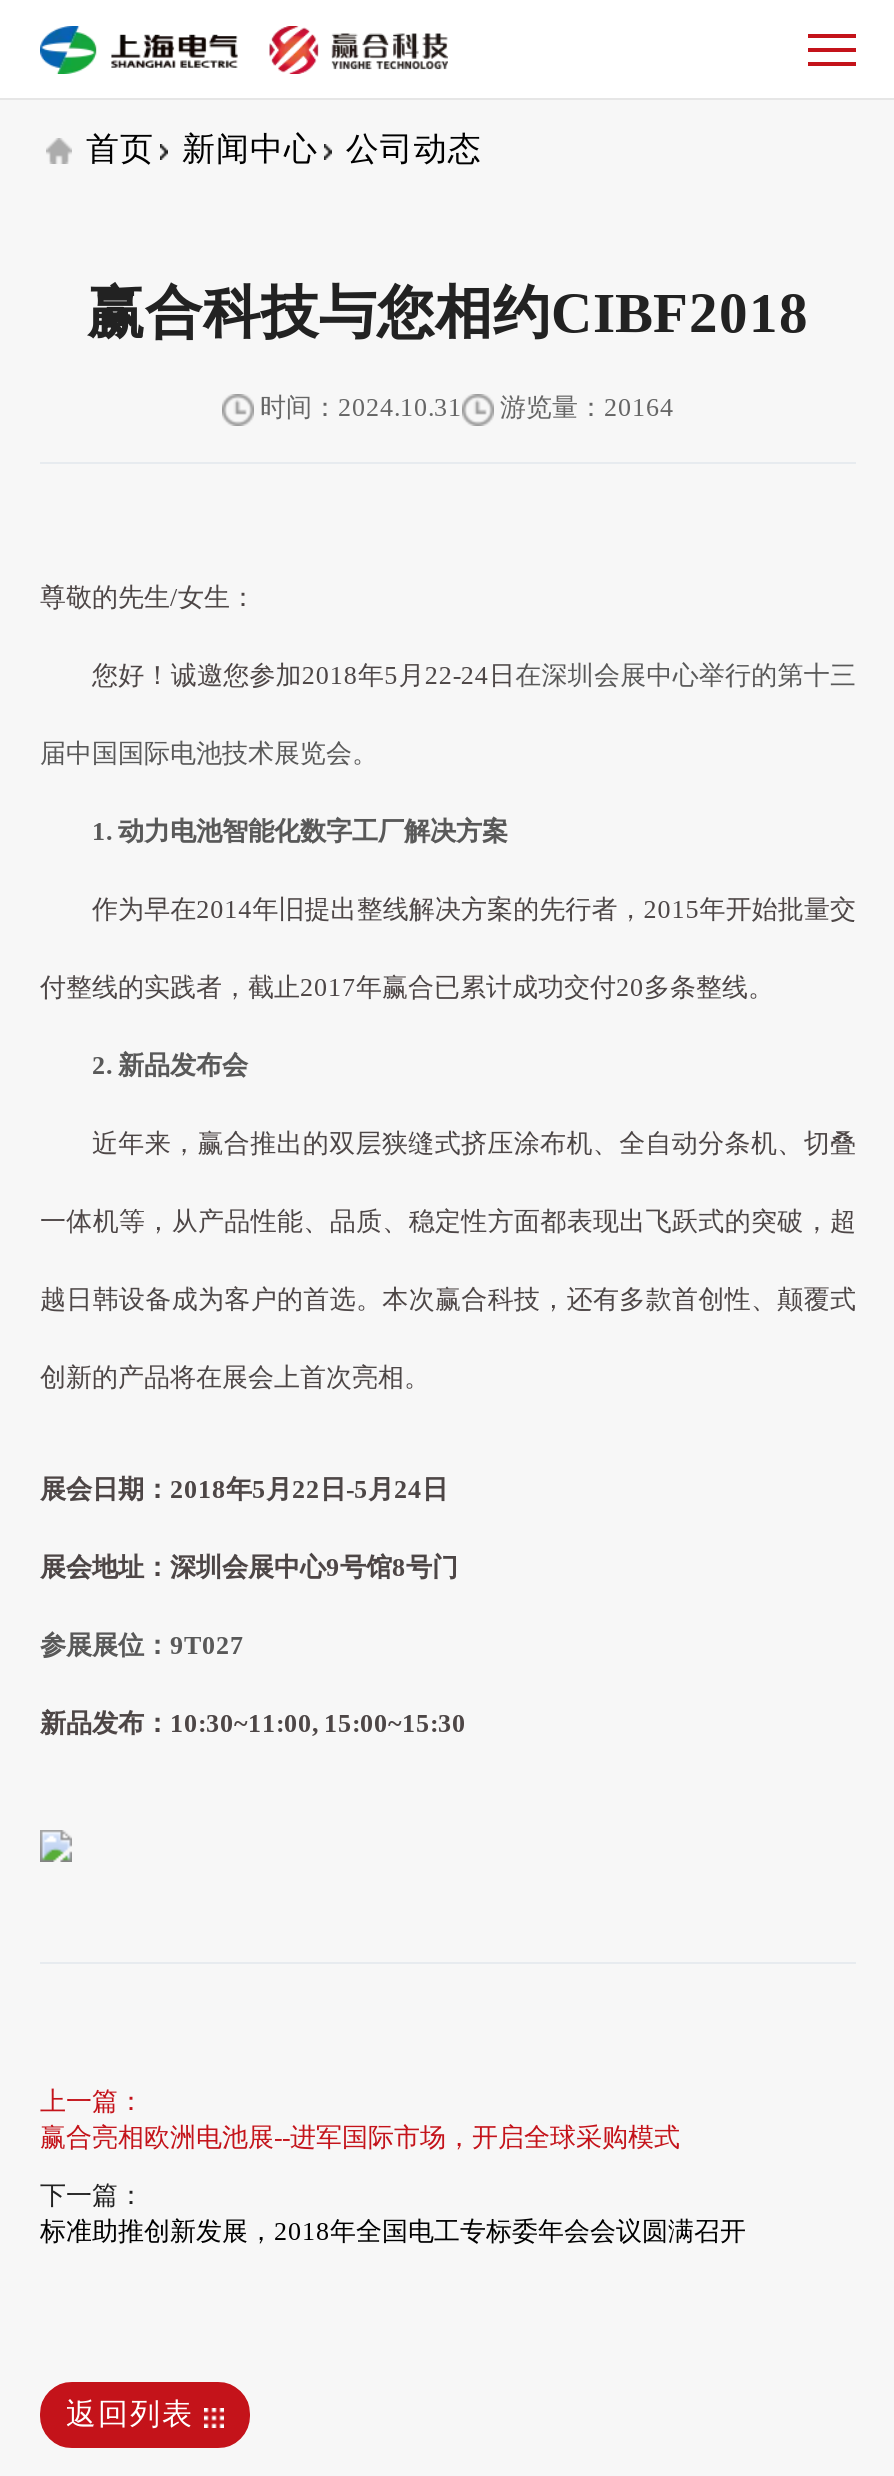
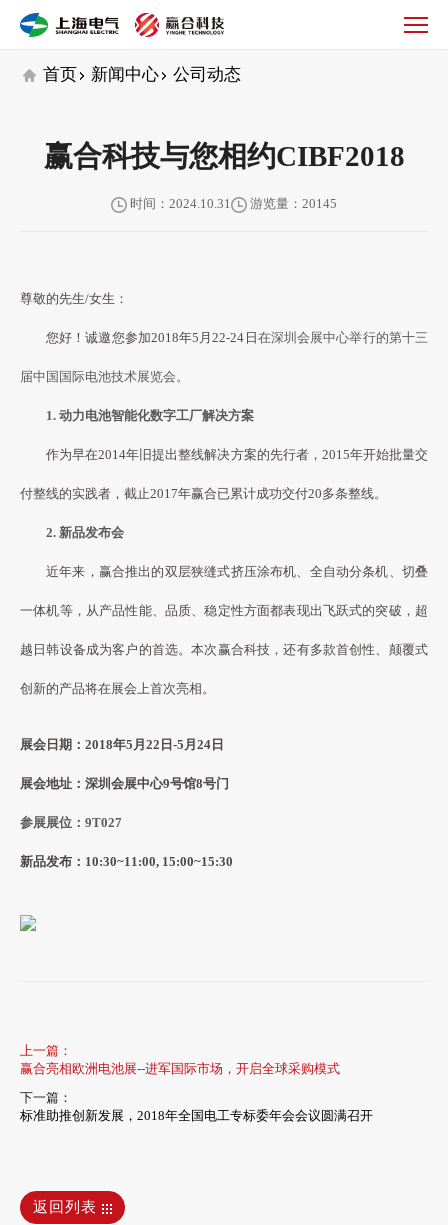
- 时间：2024.10.31 游览量：20164
+ 时间：2024.10.31 游览量：20145
